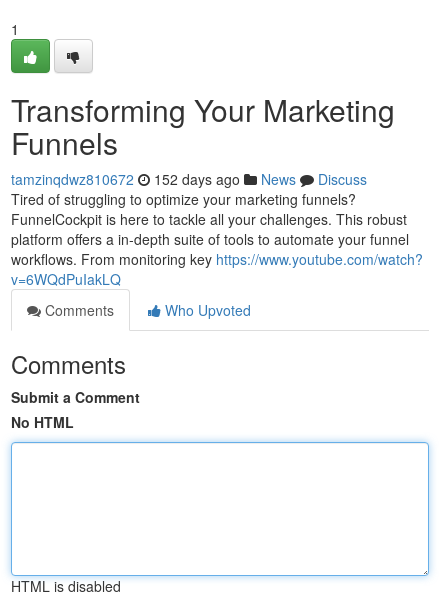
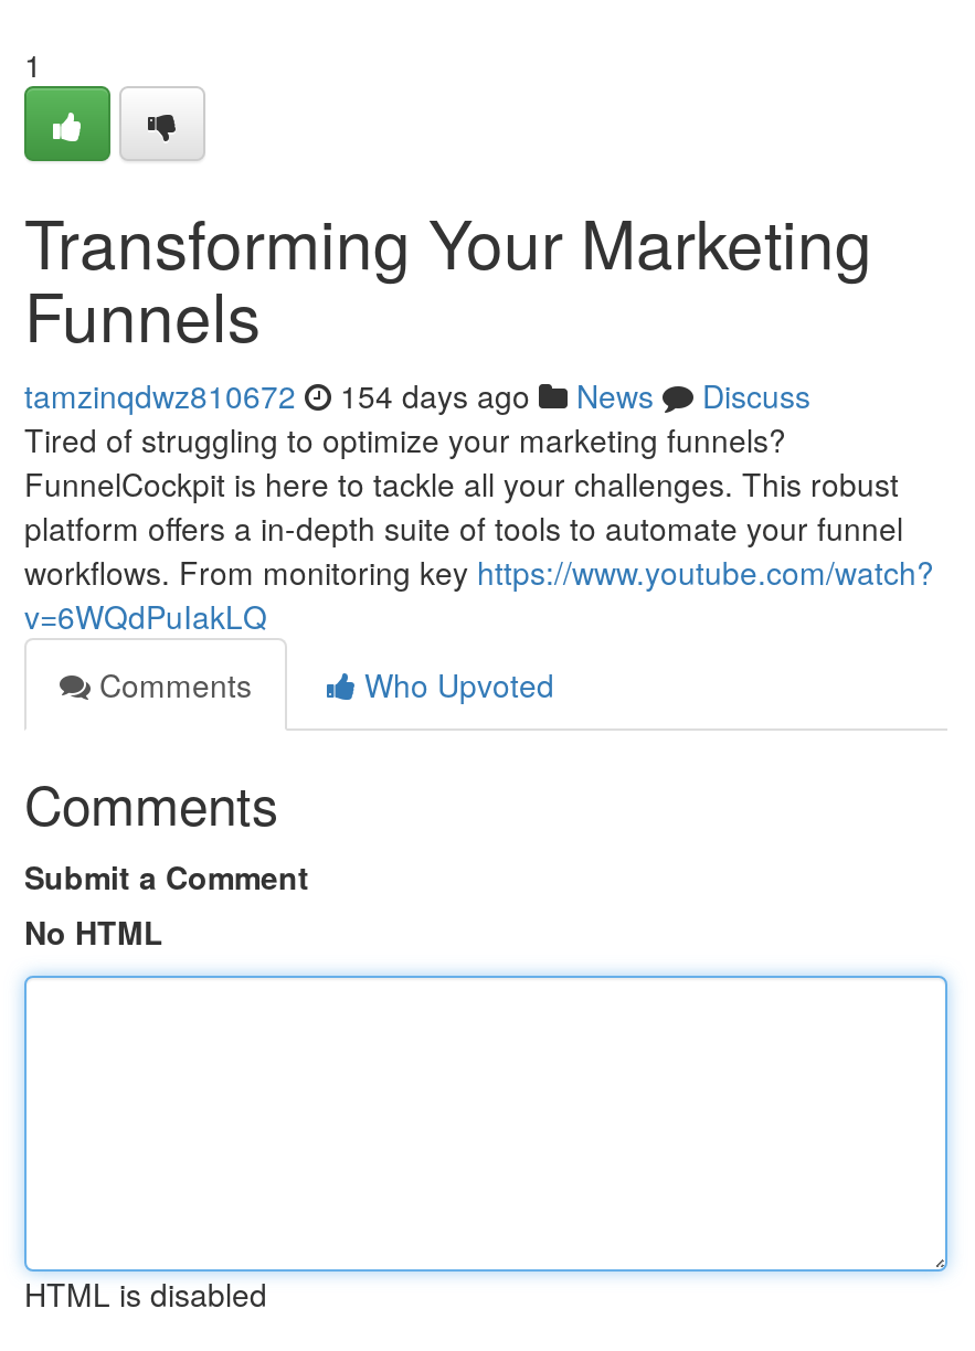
- tamzinqdwz810672 152 days ago News Discuss
+ tamzinqdwz810672 154 days ago News Discuss
